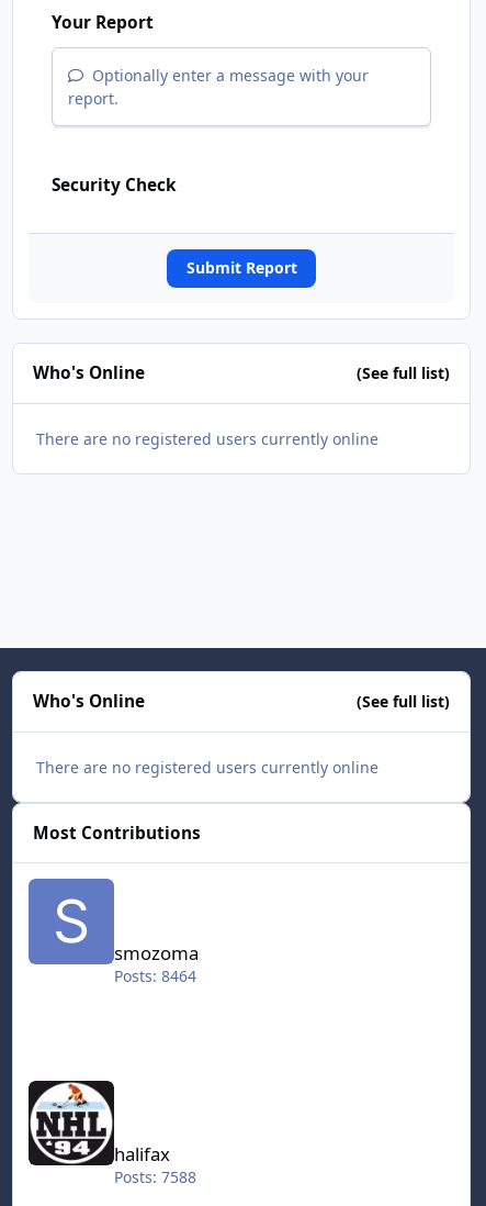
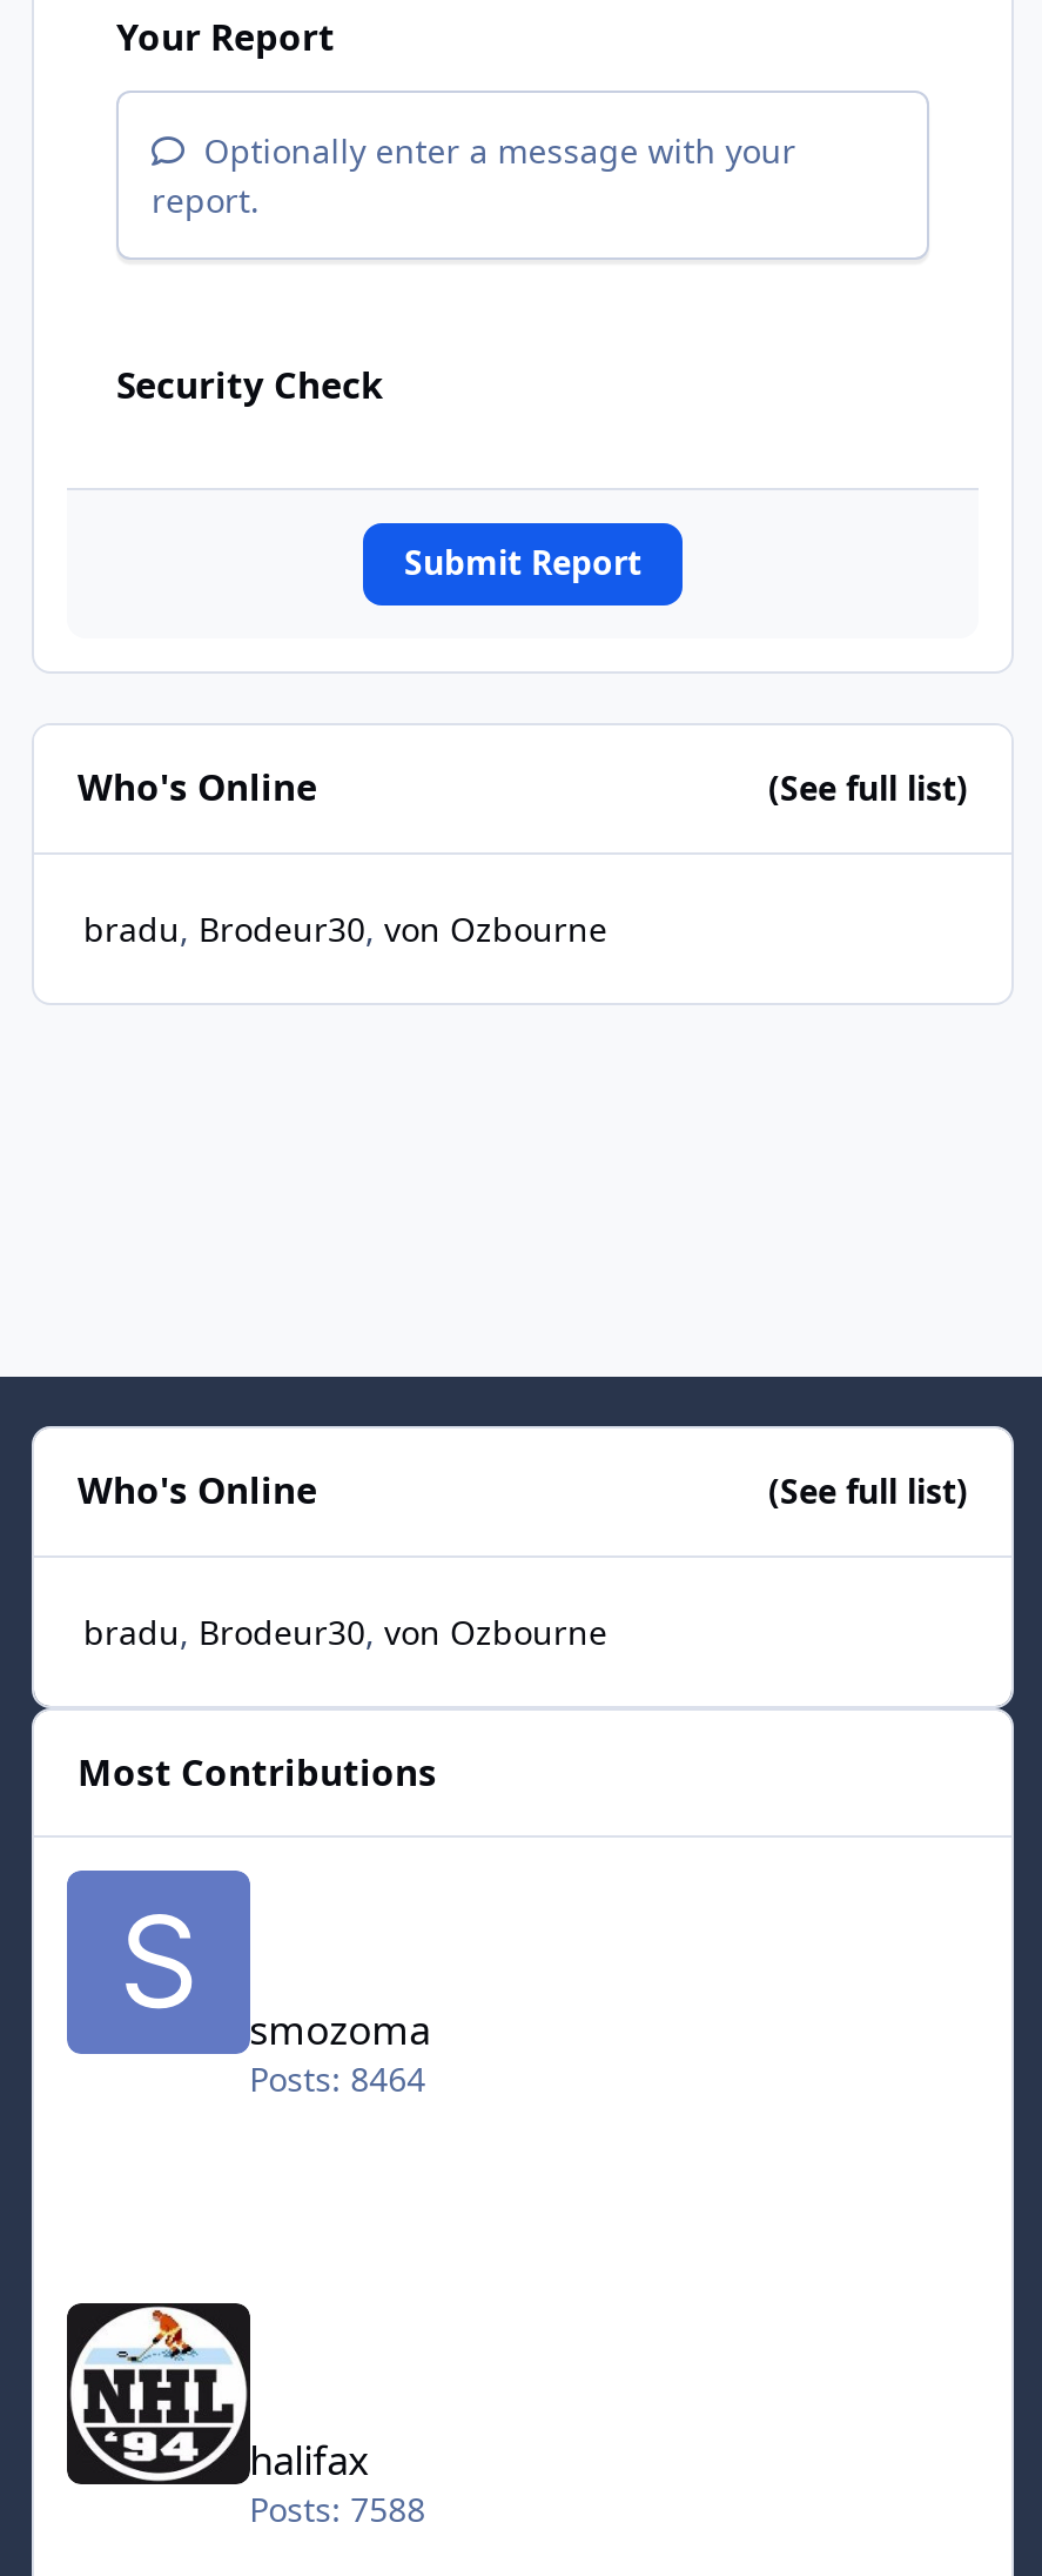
- There are no registered users currently online
+ bradu Brodeur30 von Ozbourne

- There are no registered users currently online
+ bradu Brodeur30 von Ozbourne
